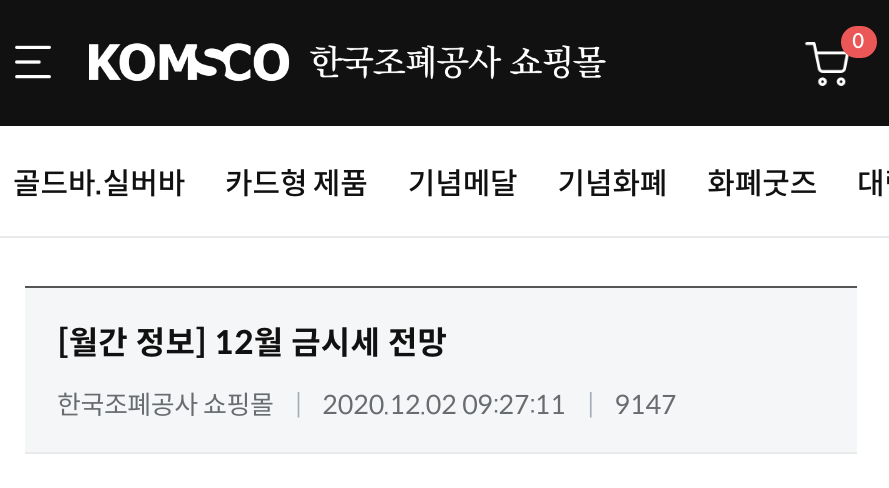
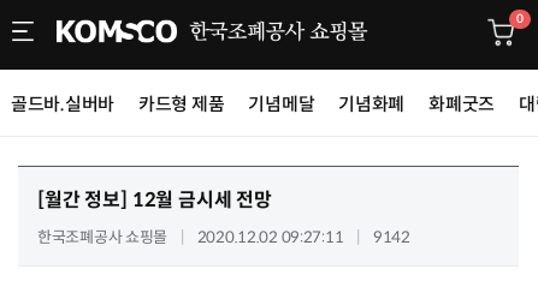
- 한국조폐공사 쇼핑몰 2020.12.02 09:27:11 9147
+ 한국조폐공사 쇼핑몰 2020.12.02 09:27:11 9142
